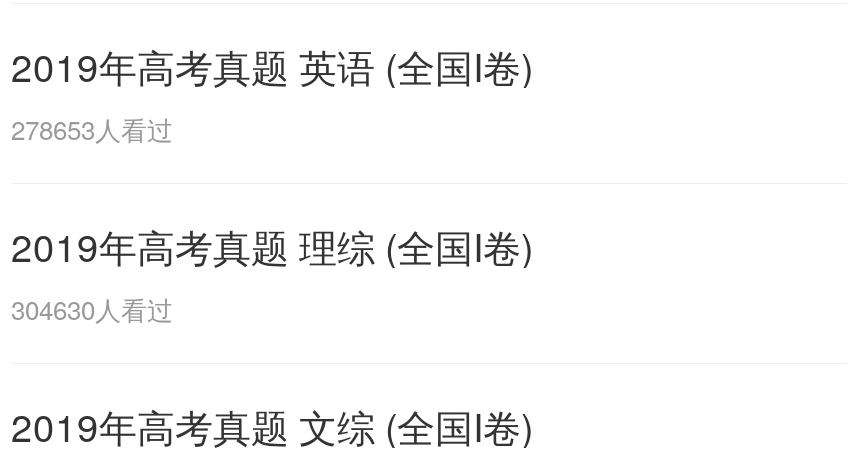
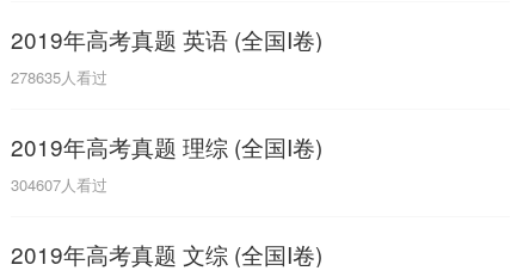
- 278653人看过
+ 278635人看过

- 304630人看过
+ 304607人看过
